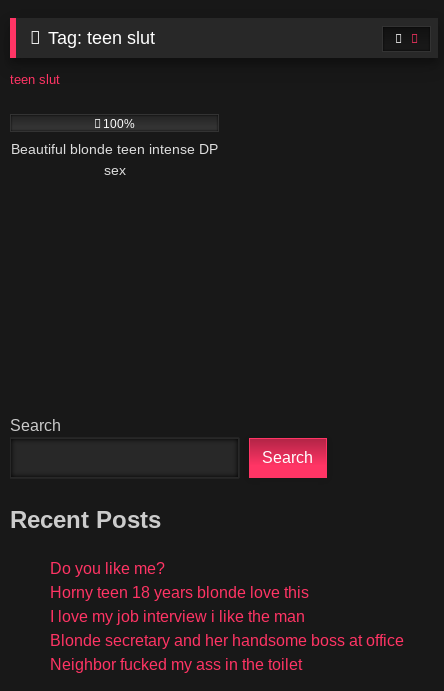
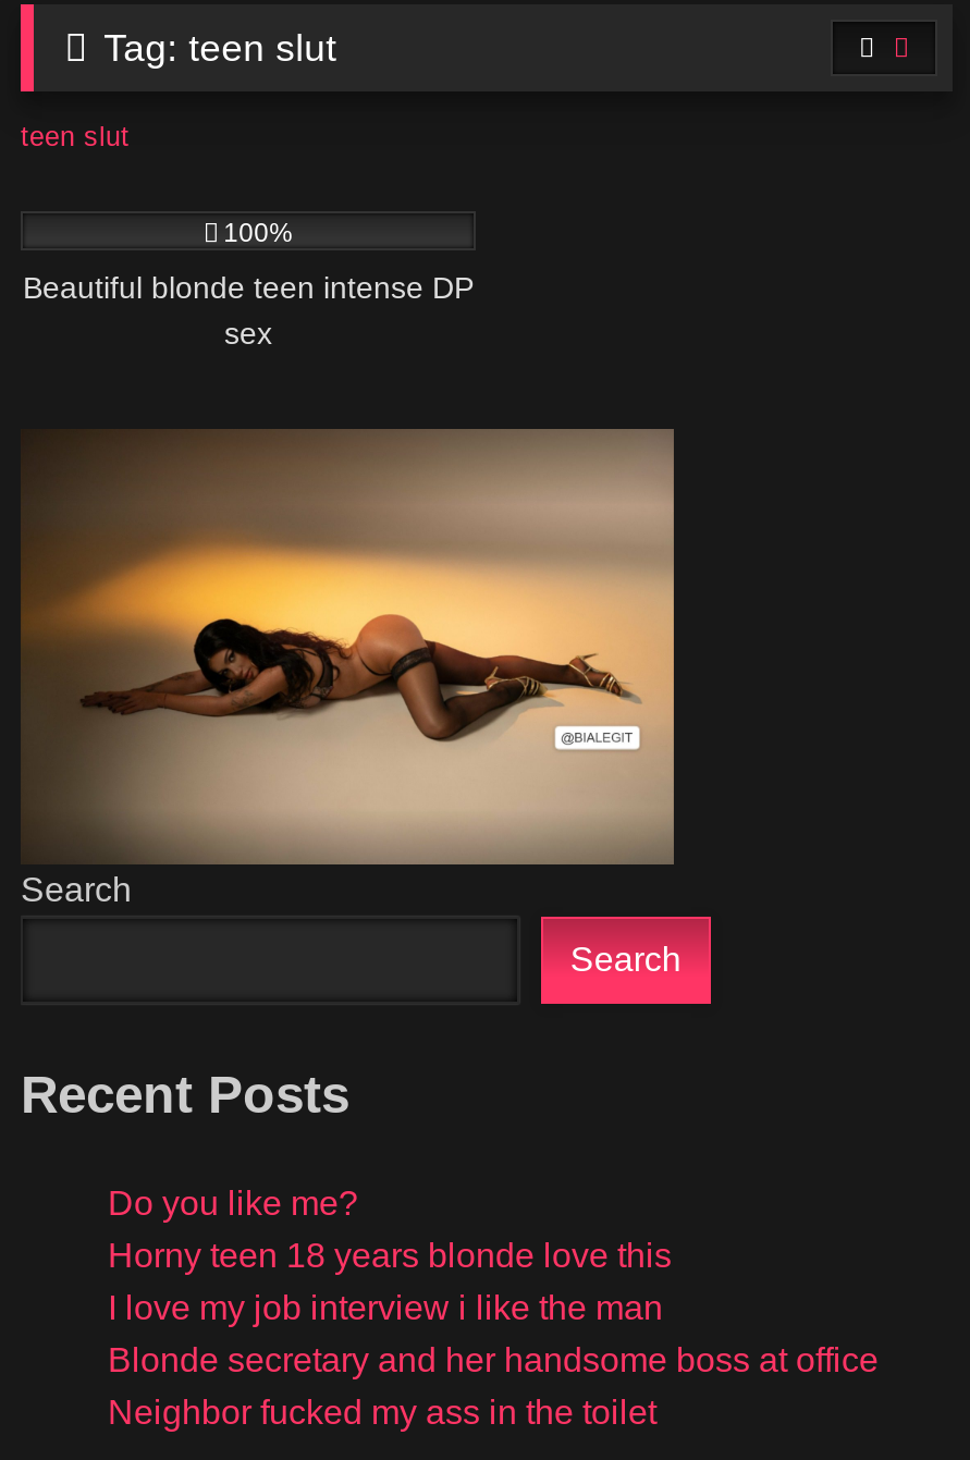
+ [image]
